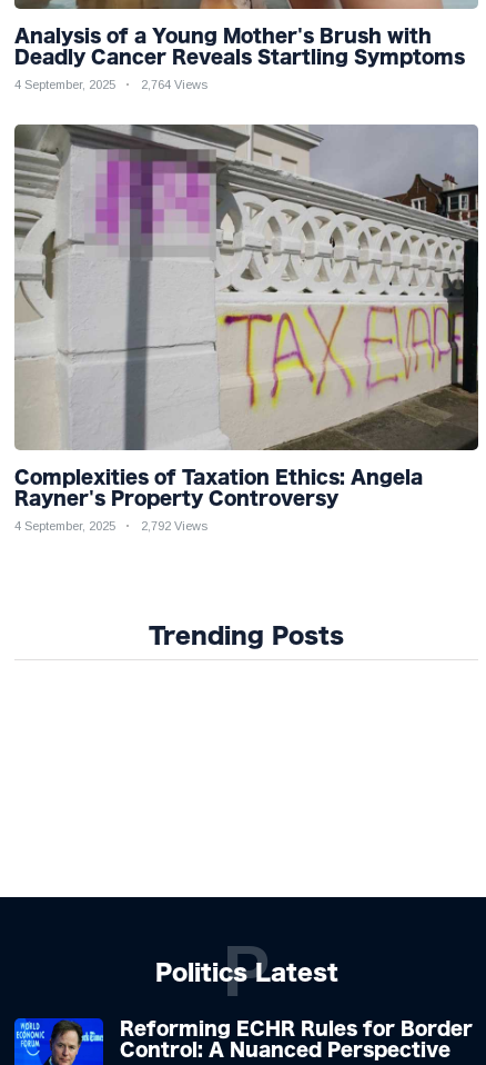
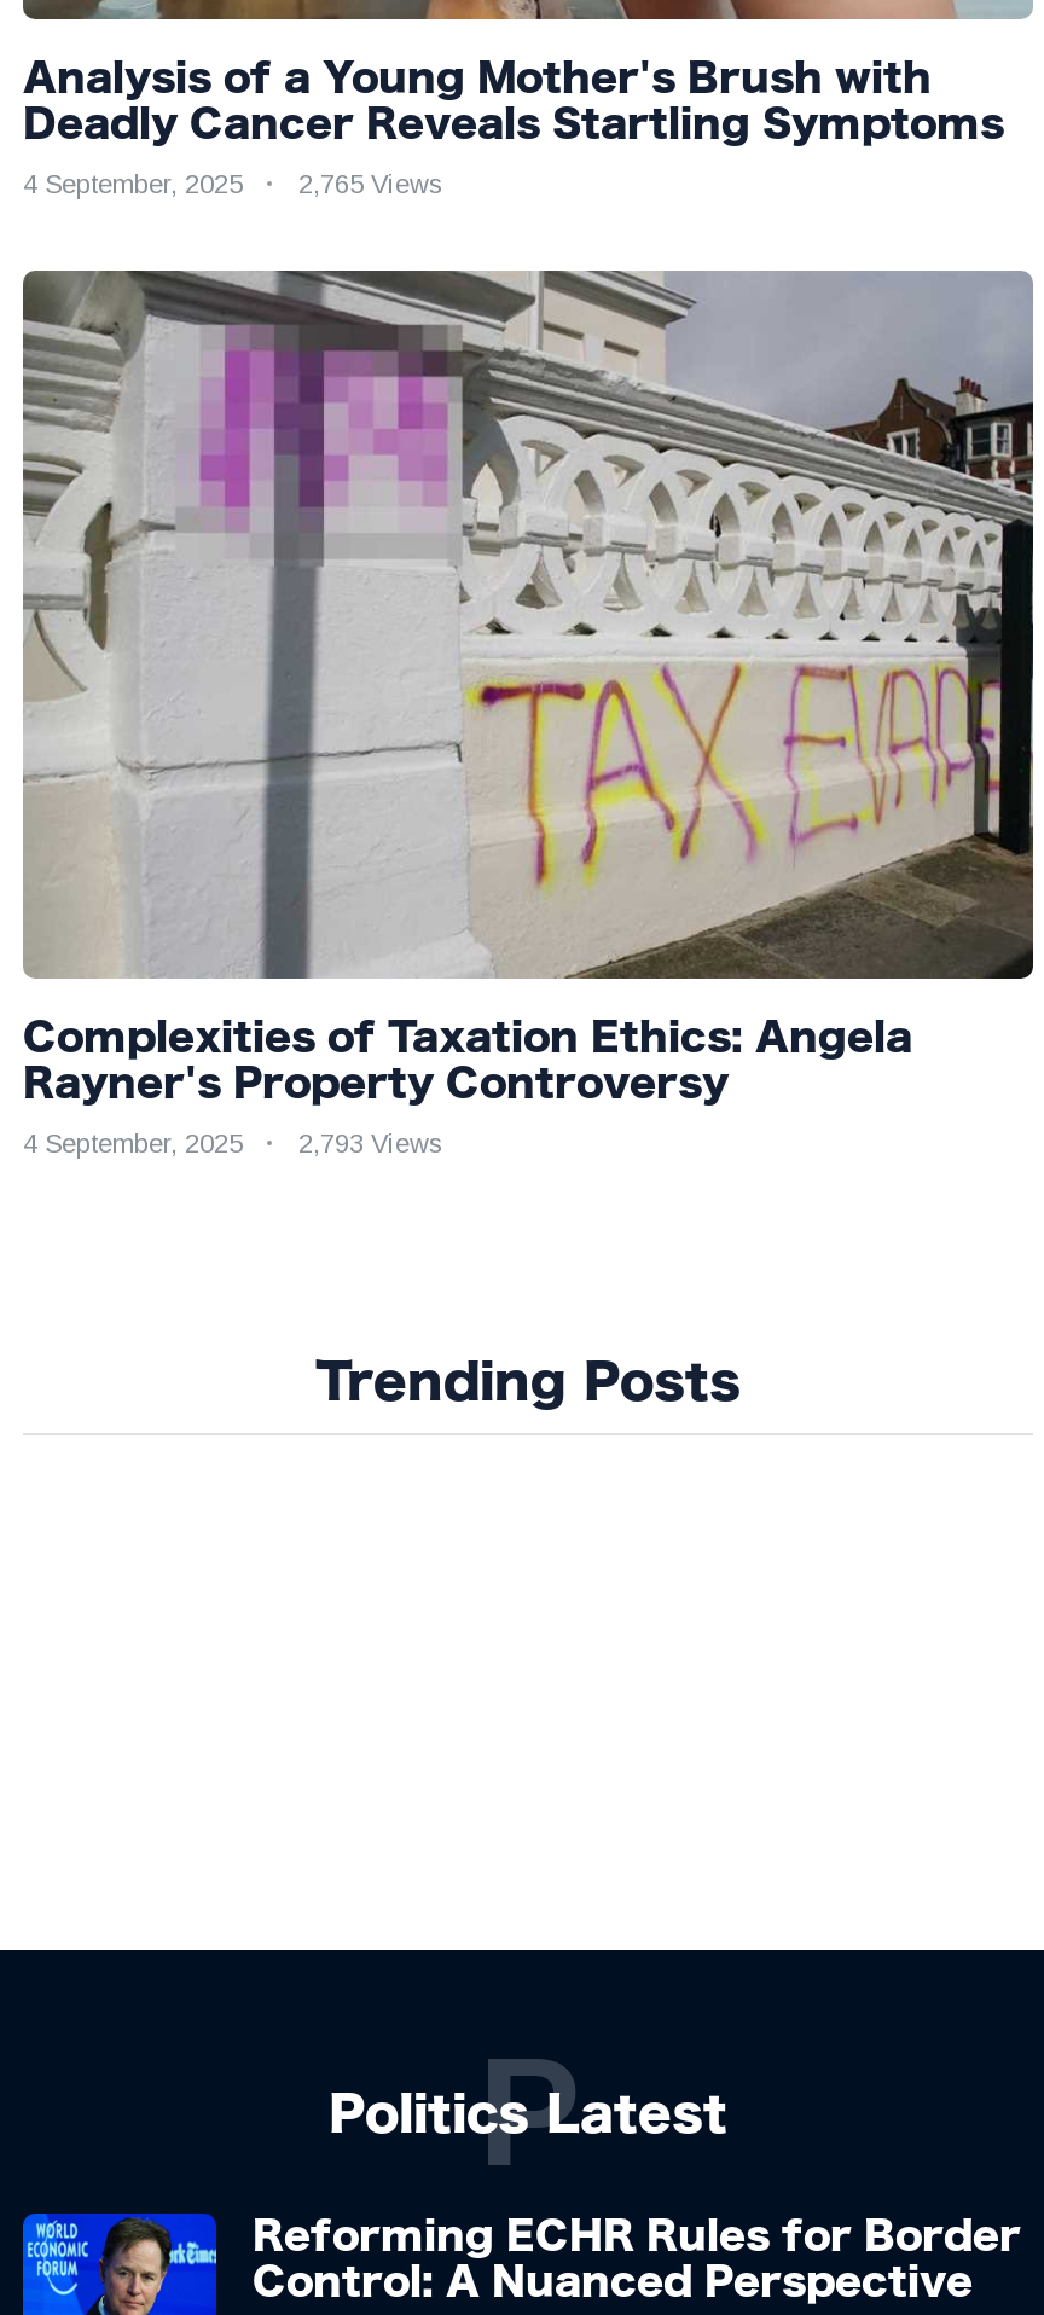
- 4 September, 2025 2,764 Views
+ 4 September, 2025 2,765 Views

- 4 September, 2025 2,792 Views
+ 4 September, 2025 2,793 Views
